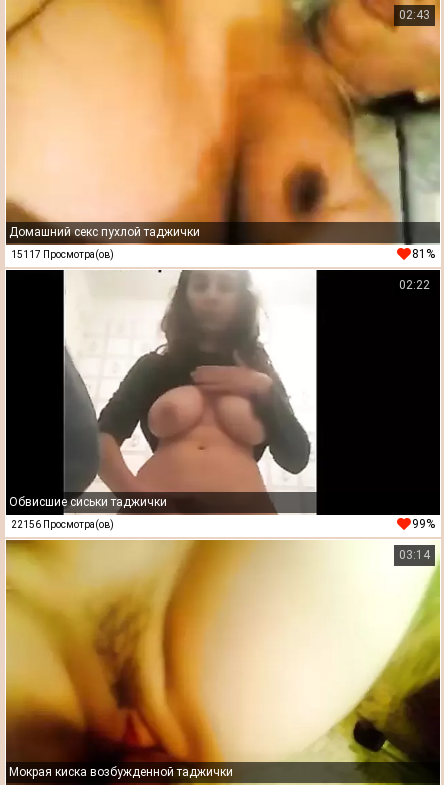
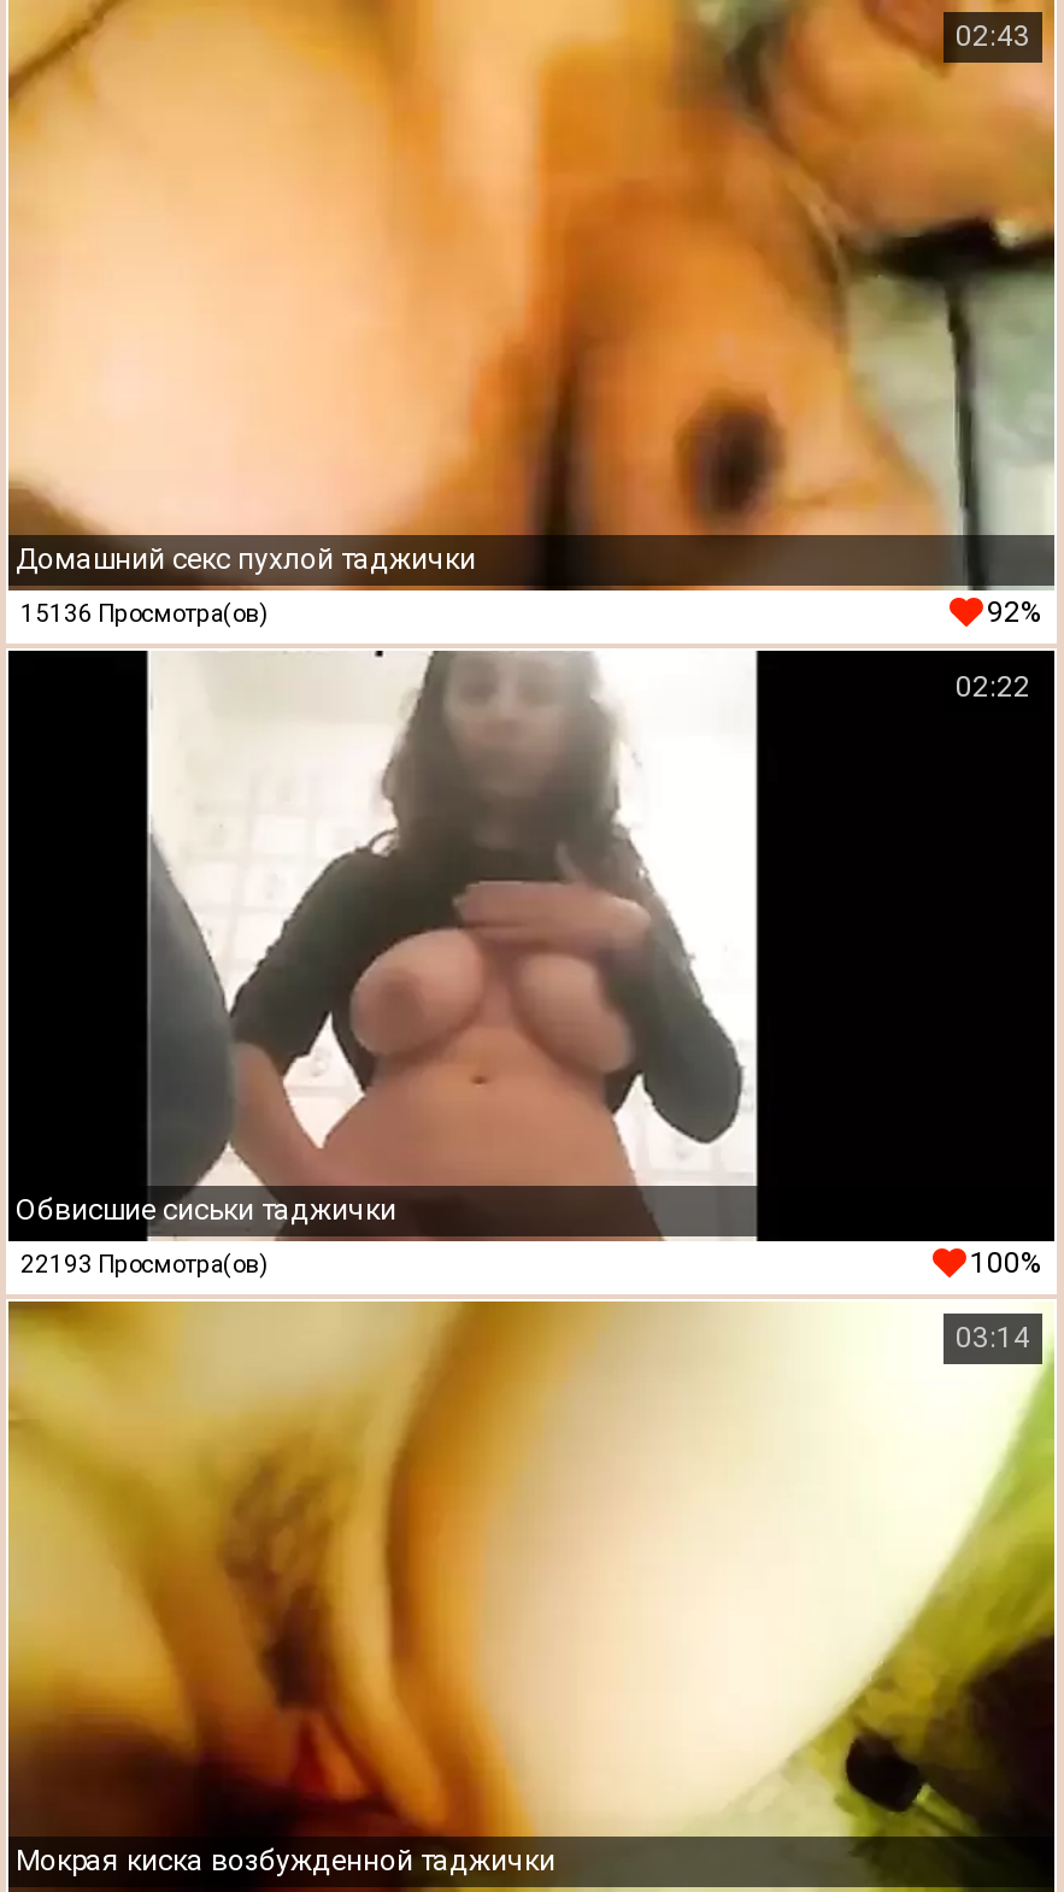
- 15117 Просмотра(ов)
+ 15136 Просмотра(ов)

- 81%
+ 92%

- 22156 Просмотра(ов)
+ 22193 Просмотра(ов)

- 99%
+ 100%
